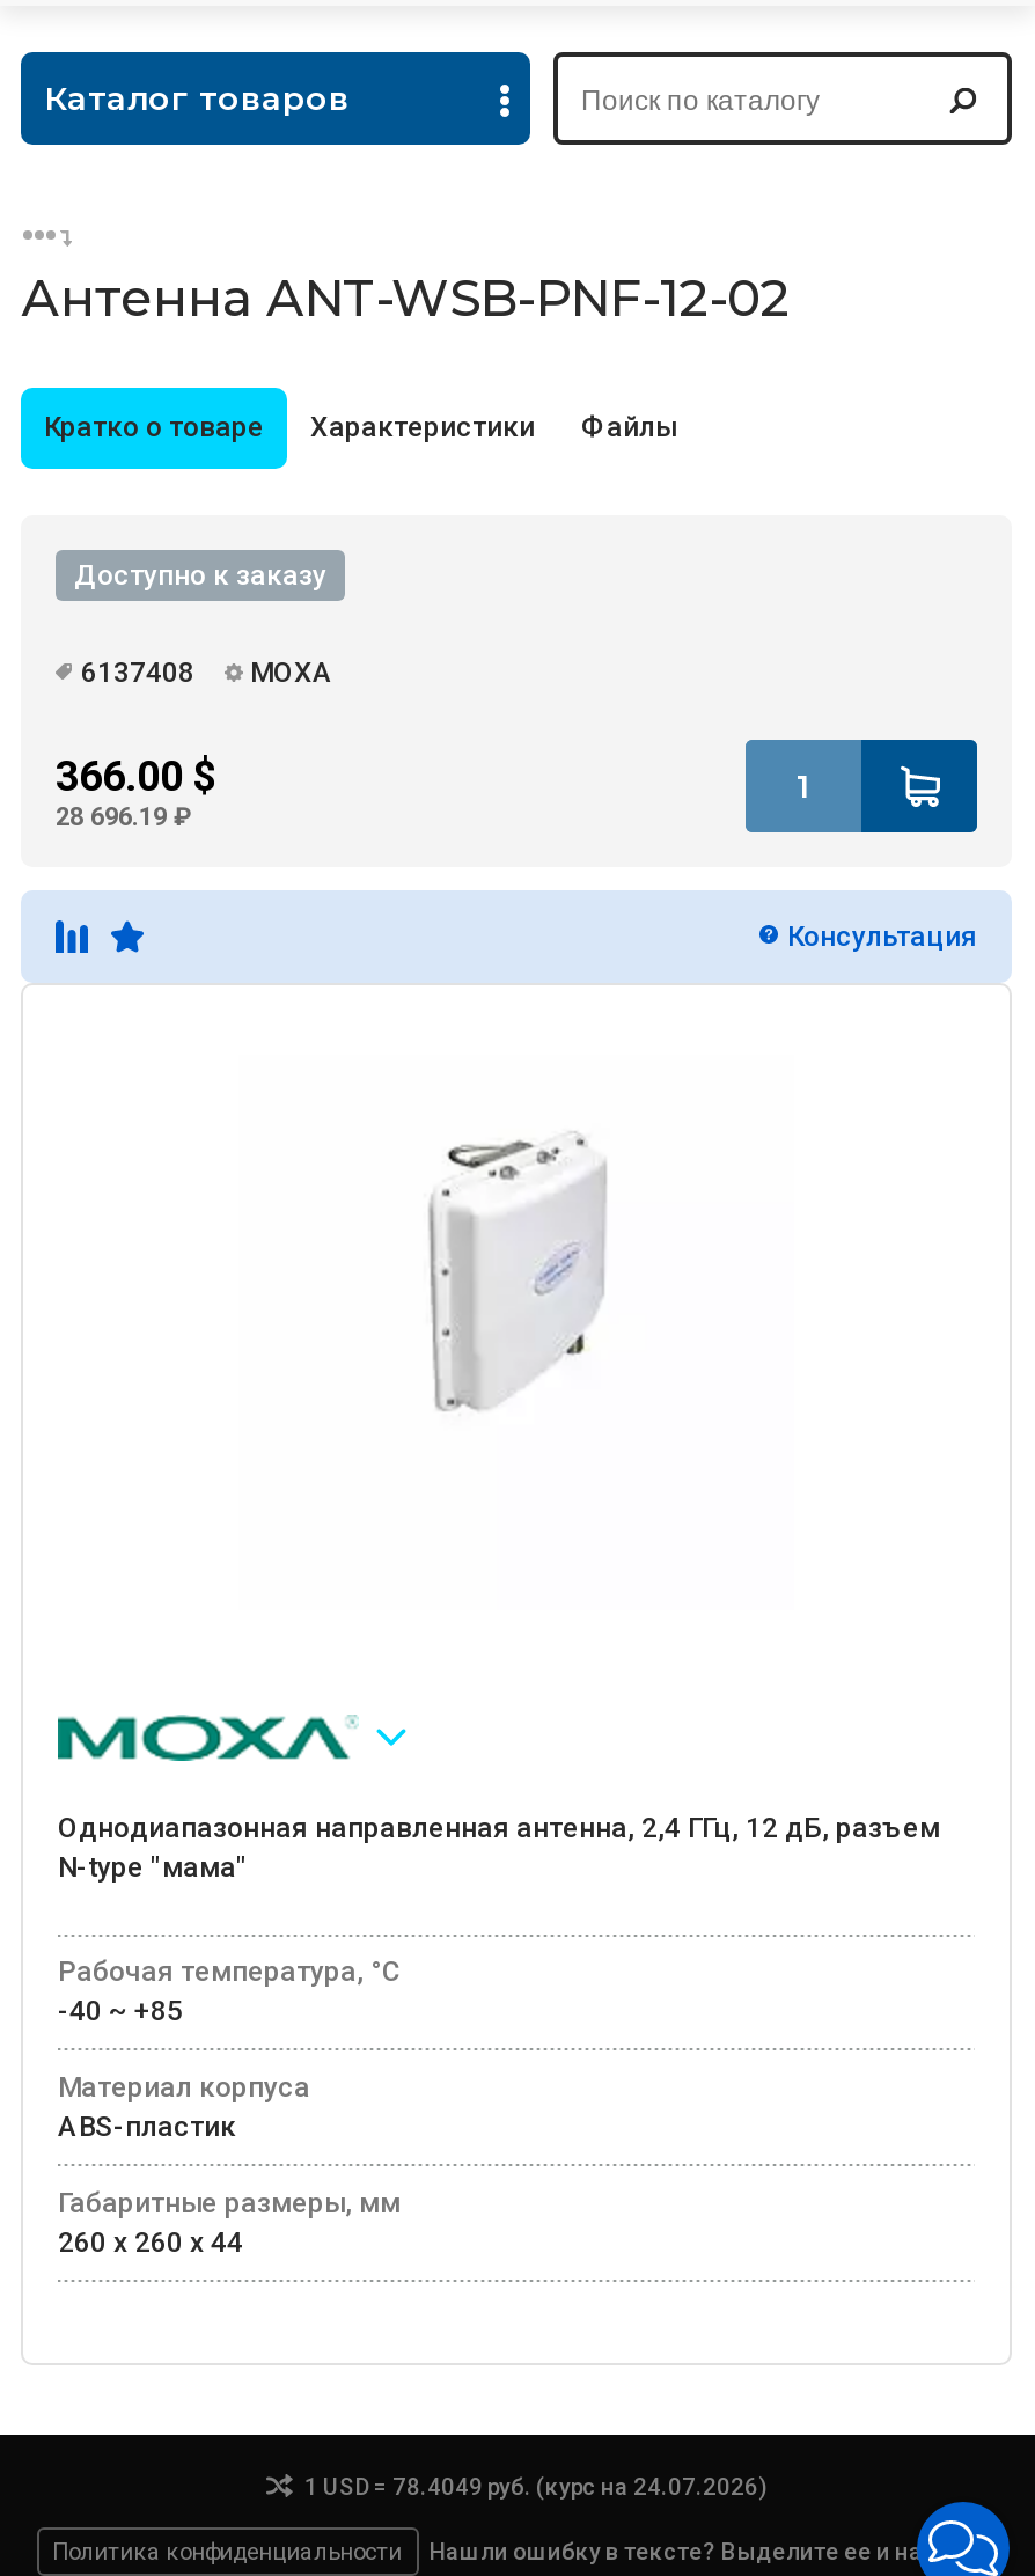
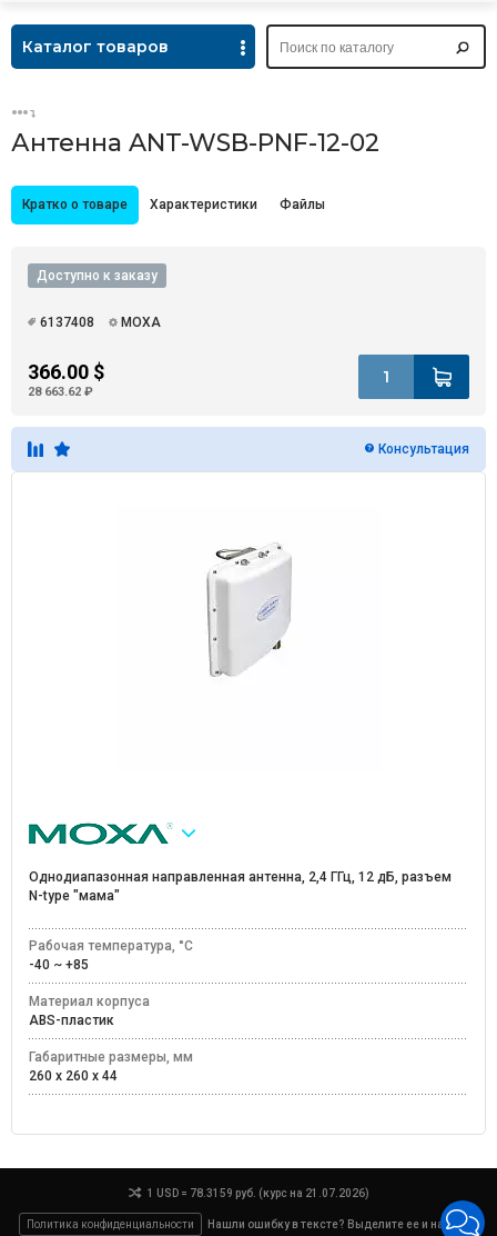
- 28 696.19 ₽
+ 28 663.62 ₽

- 1 USD = 78.4049 руб. (курс на 24.07.2026)
+ 1 USD = 78.3159 руб. (курс на 21.07.2026)
